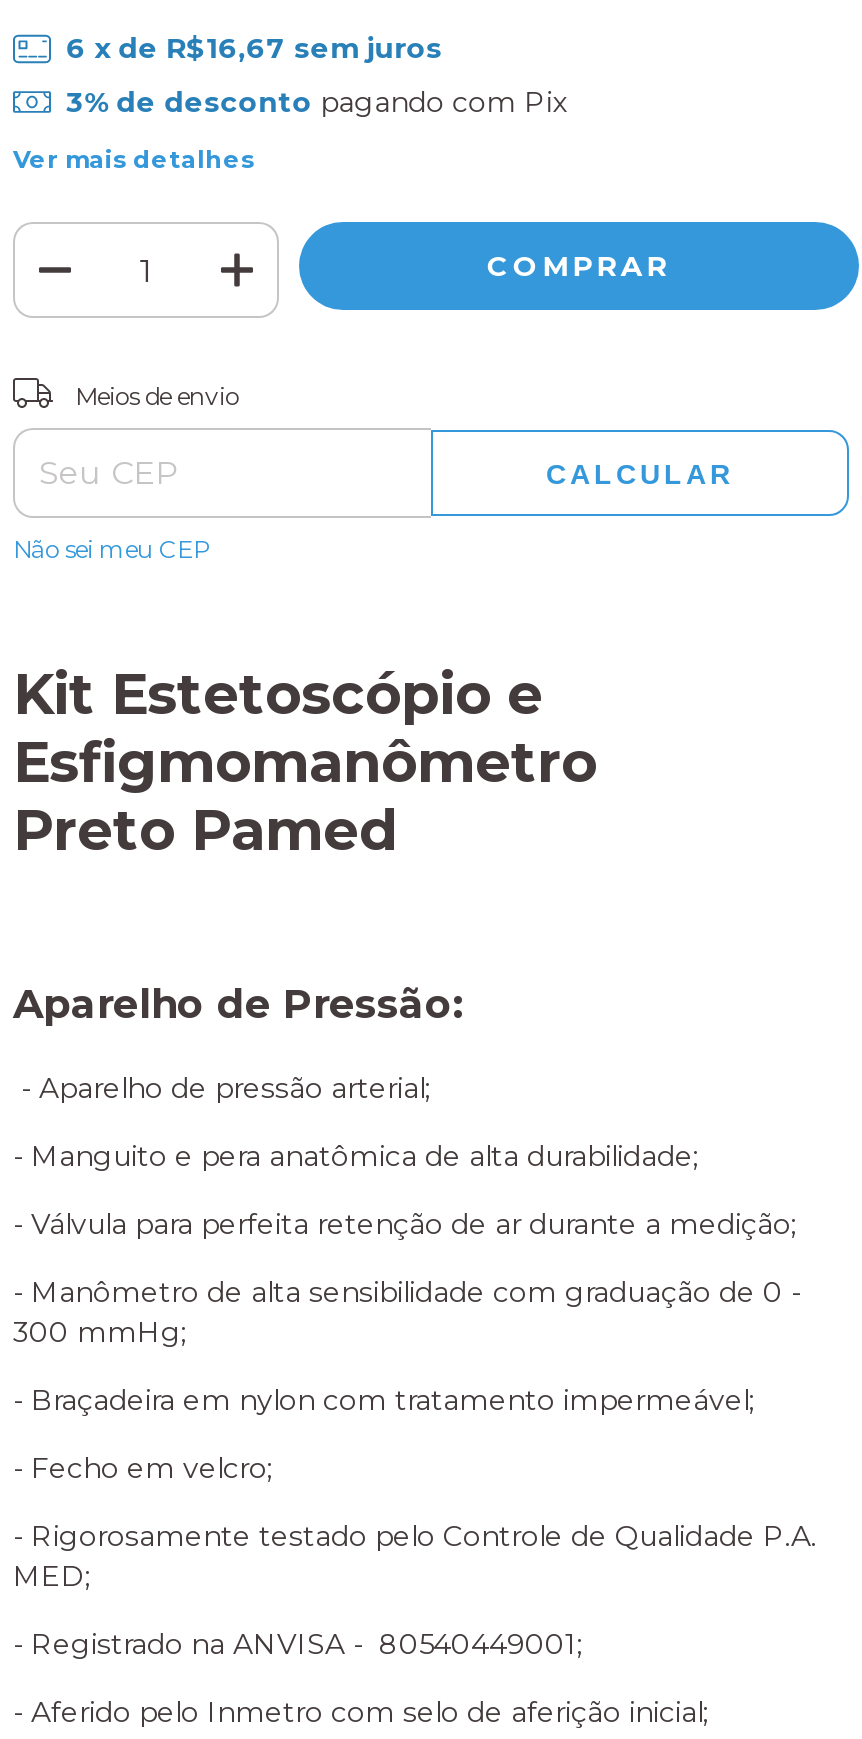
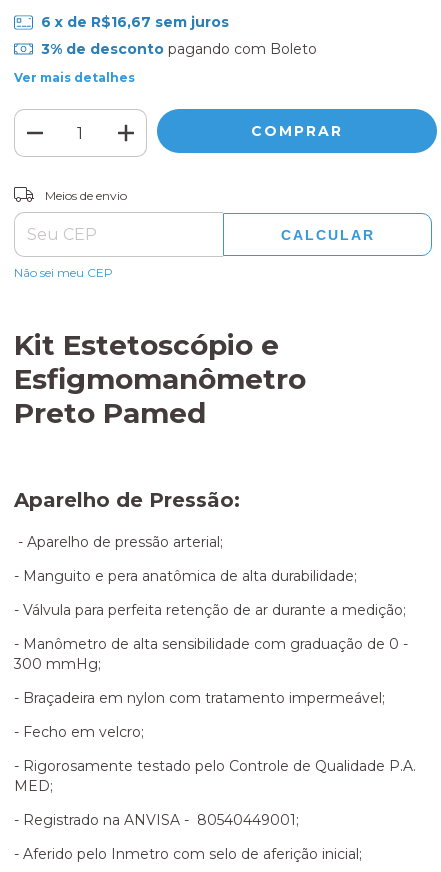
- 3% de desconto pagando com Pix
+ 3% de desconto pagando com Boleto
